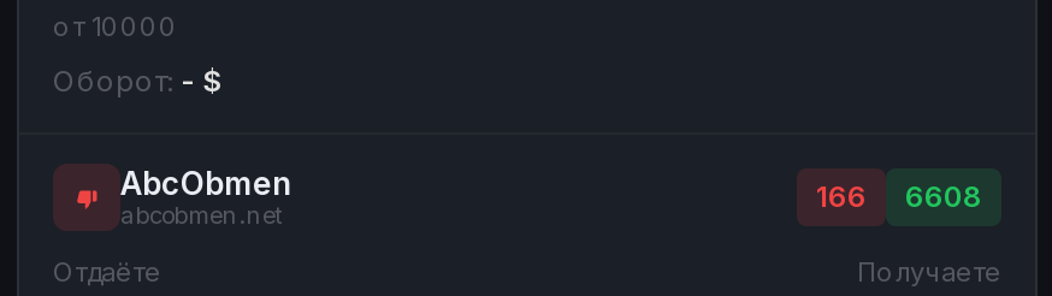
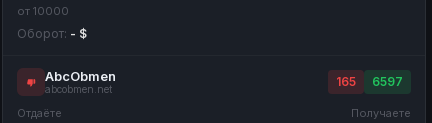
- 166
+ 165

- 6608
+ 6597
